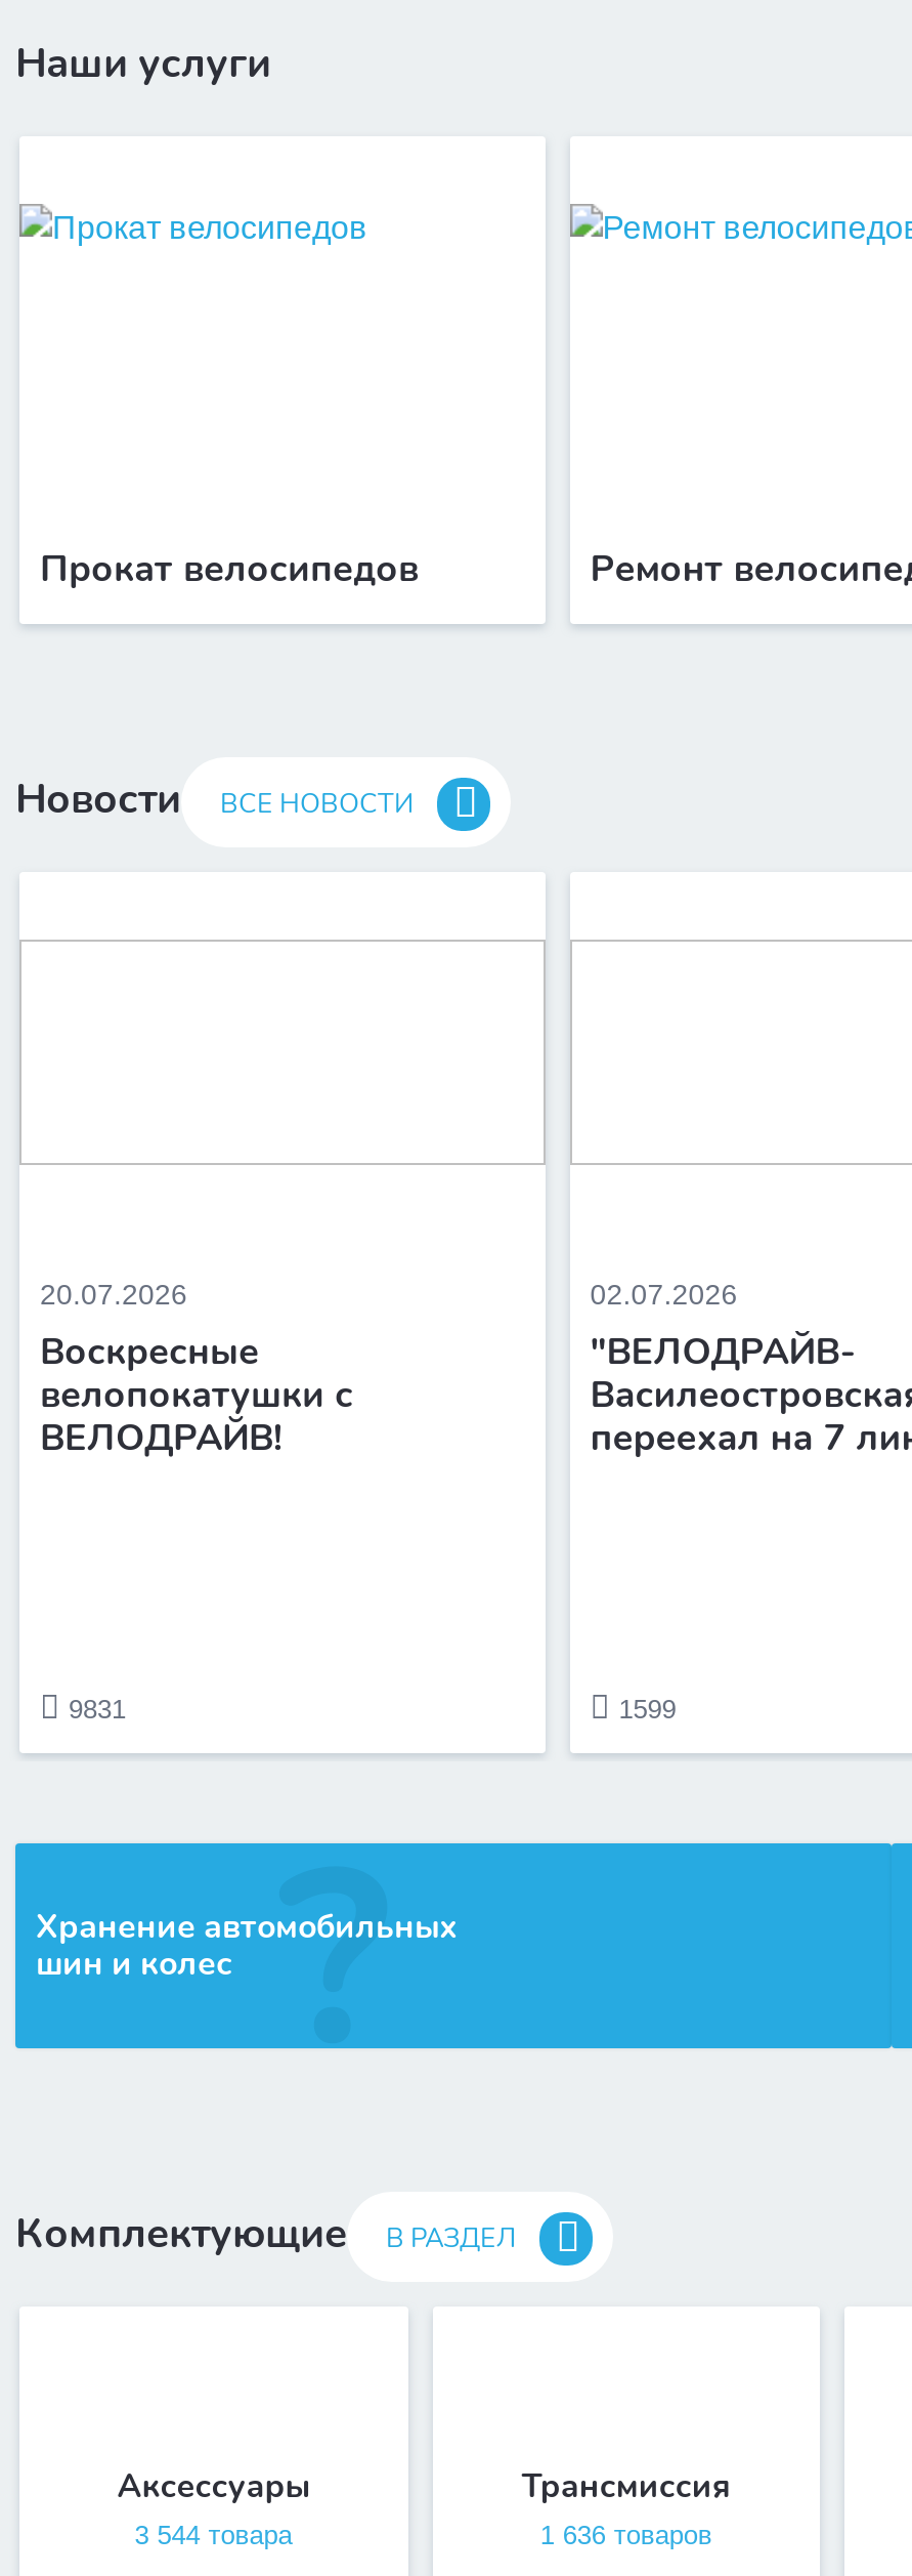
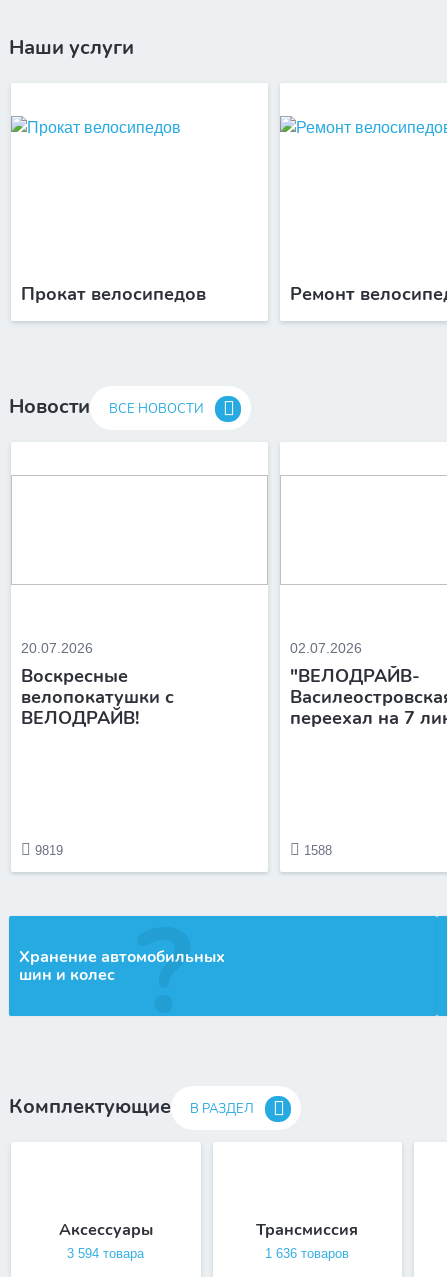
- 9831
+ 9819

- 1599
+ 1588

- 3 544 товара
+ 3 594 товара
